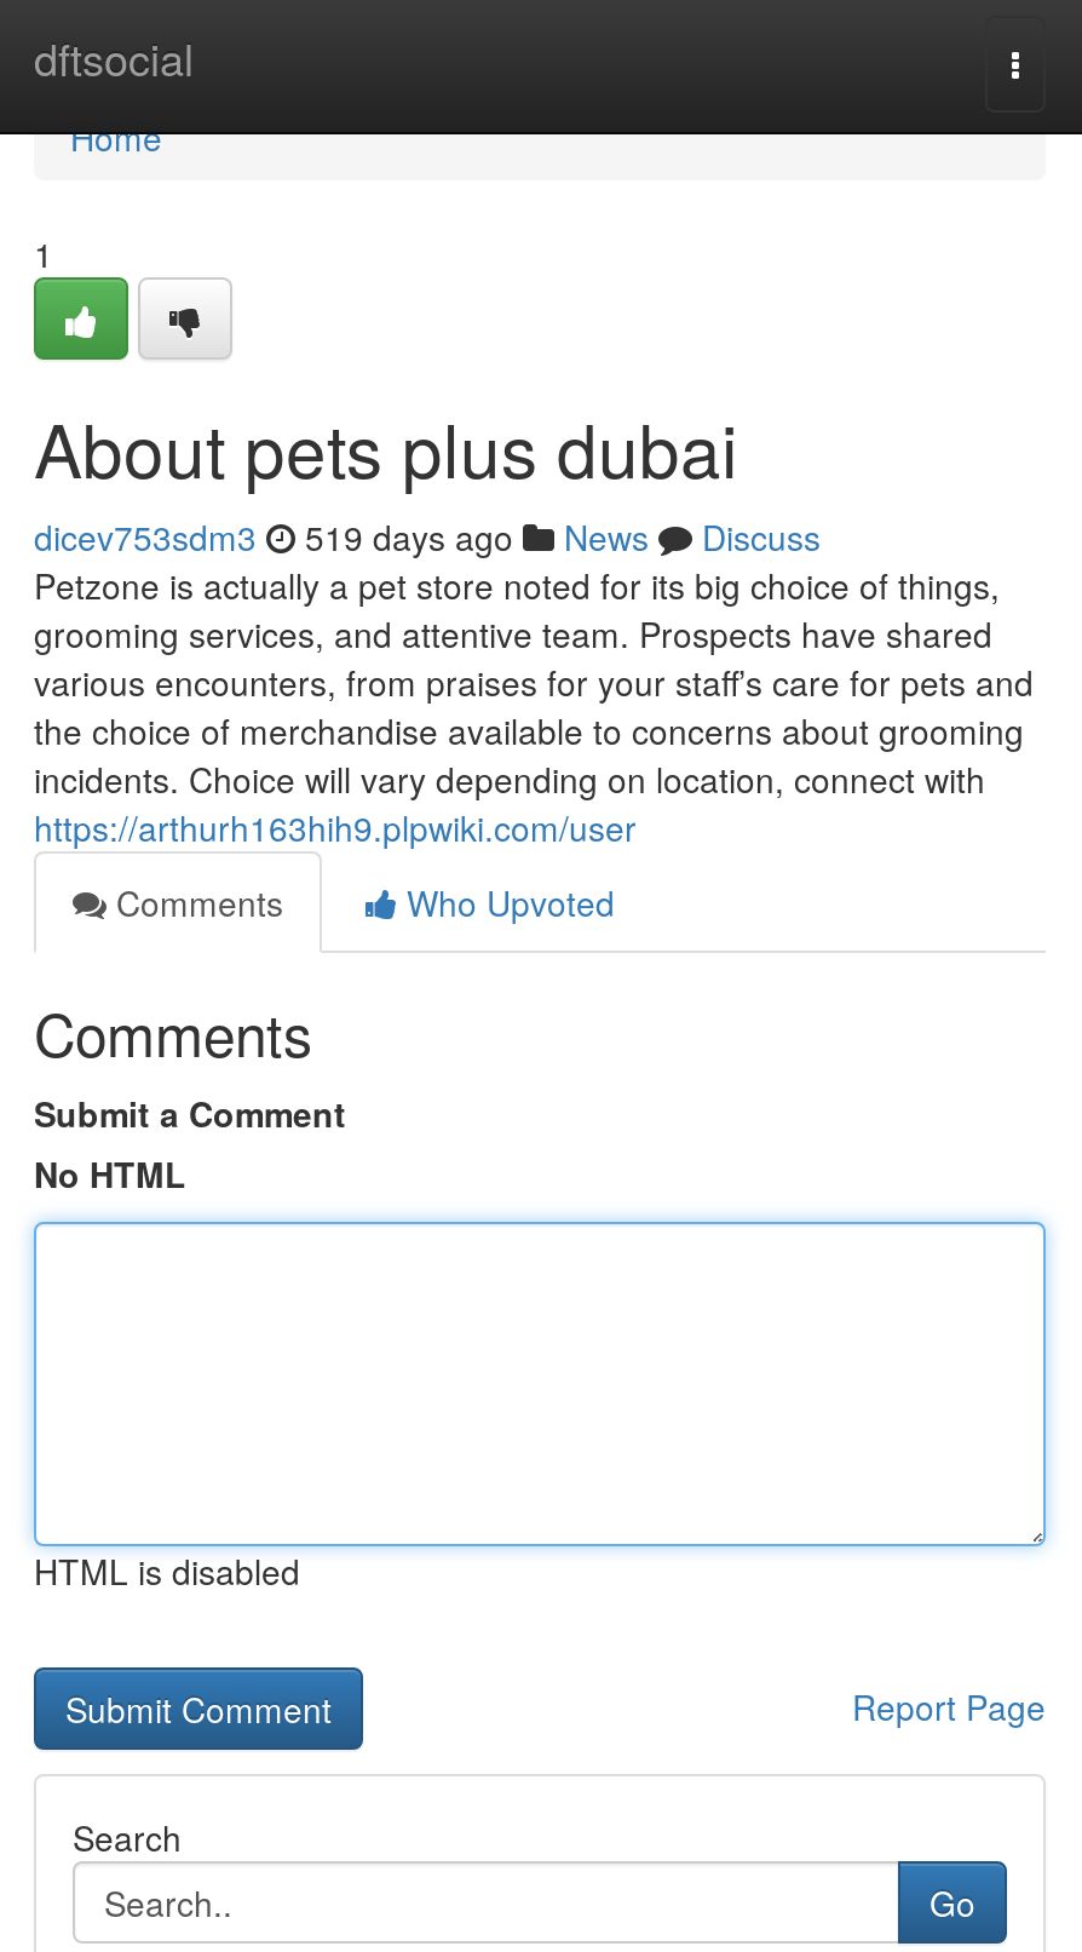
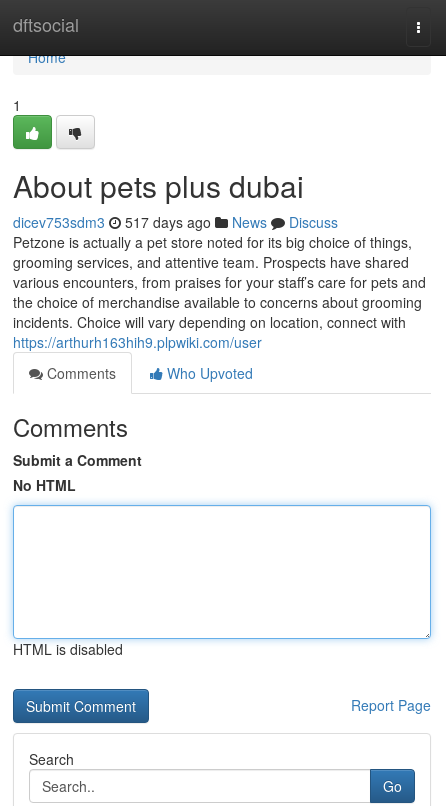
- dicev753sdm3 519 days ago News Discuss
+ dicev753sdm3 517 days ago News Discuss
